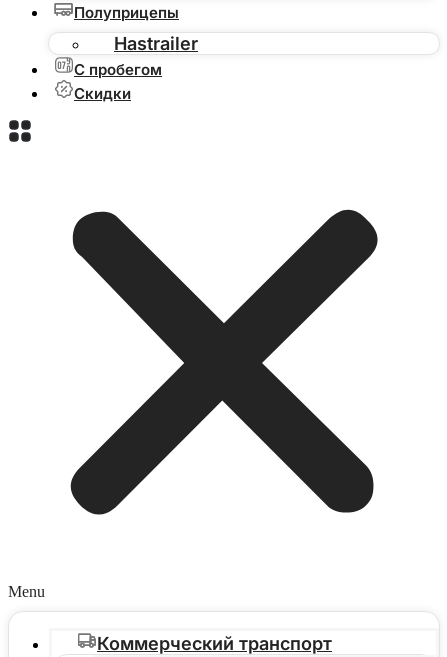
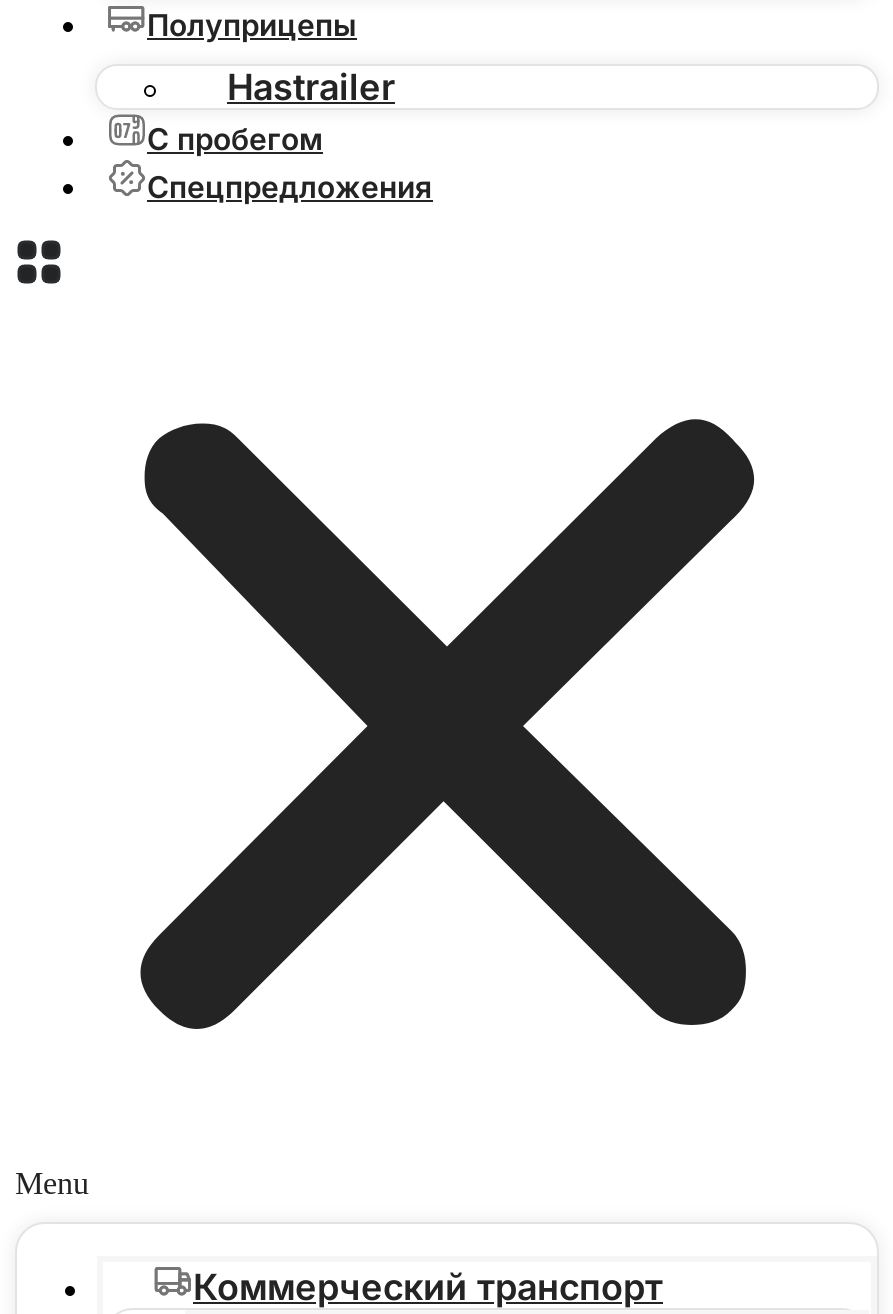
- Скидки
+ Спецпредложения
